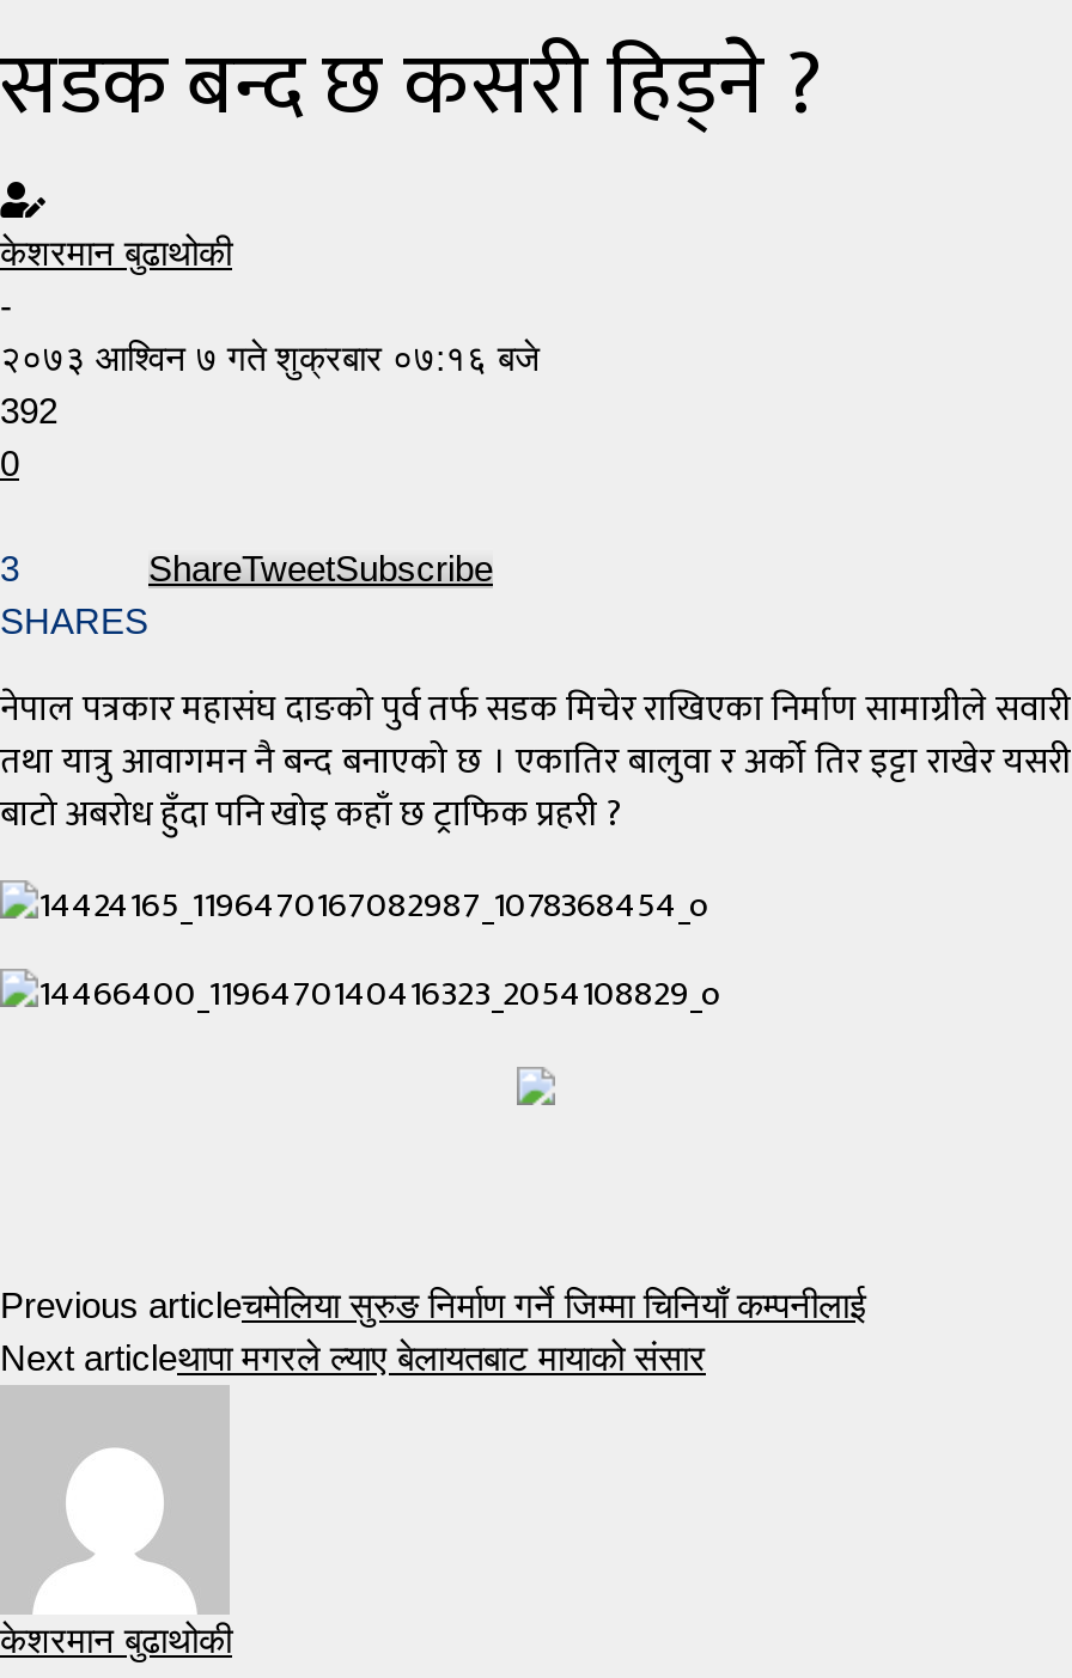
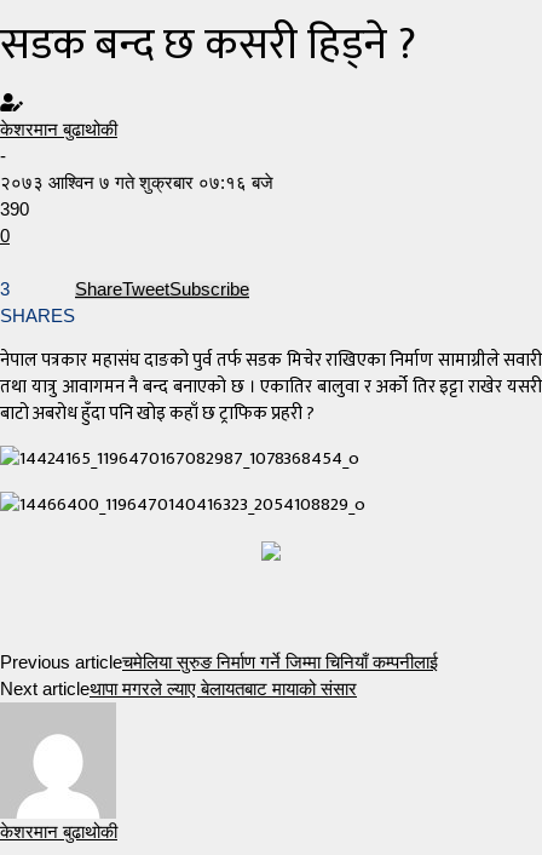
- 392
+ 390
